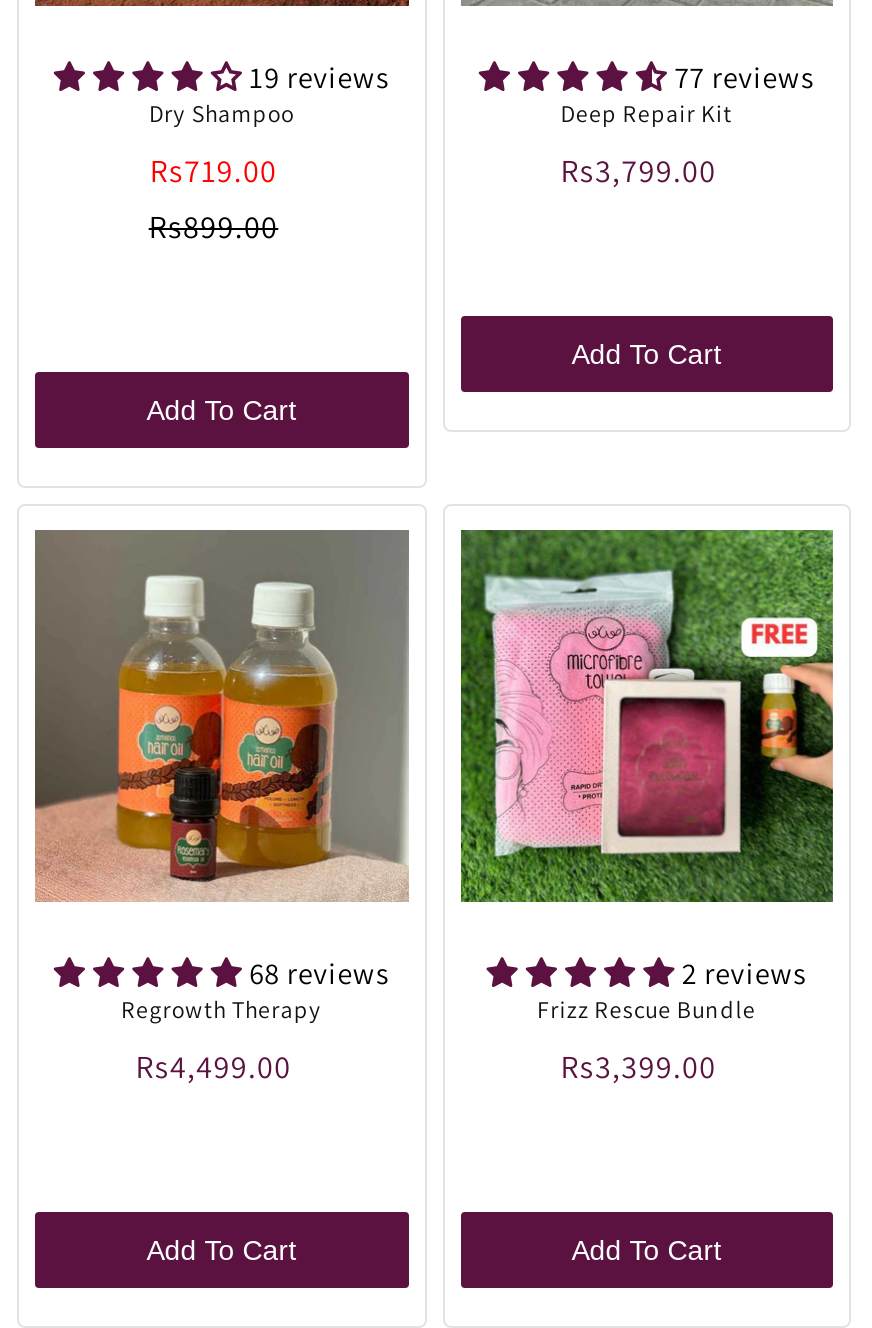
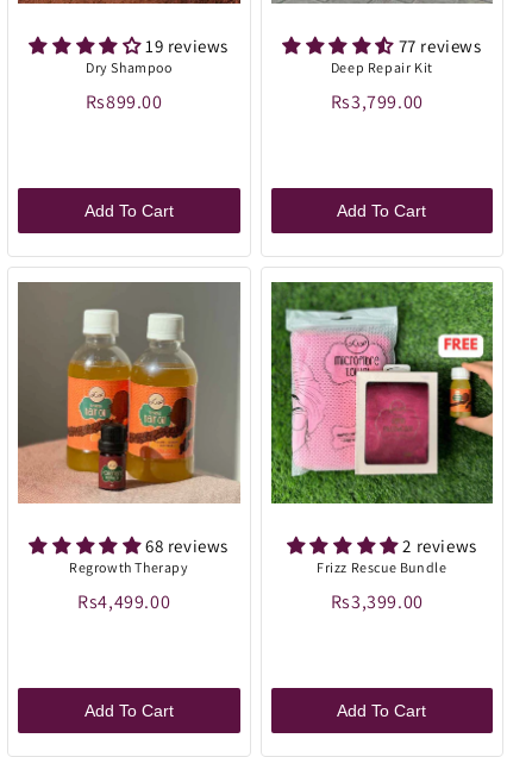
- Rs719.00
